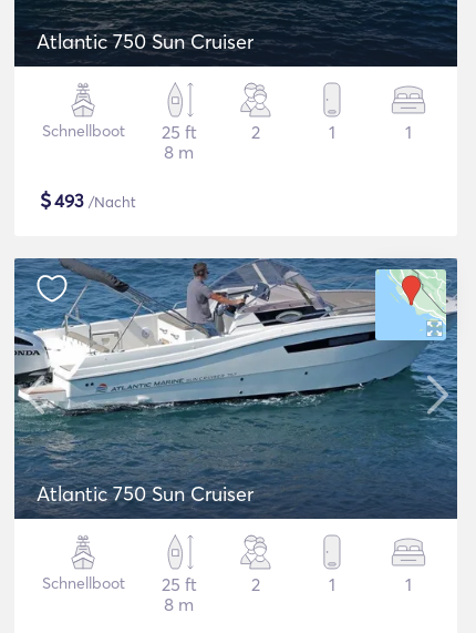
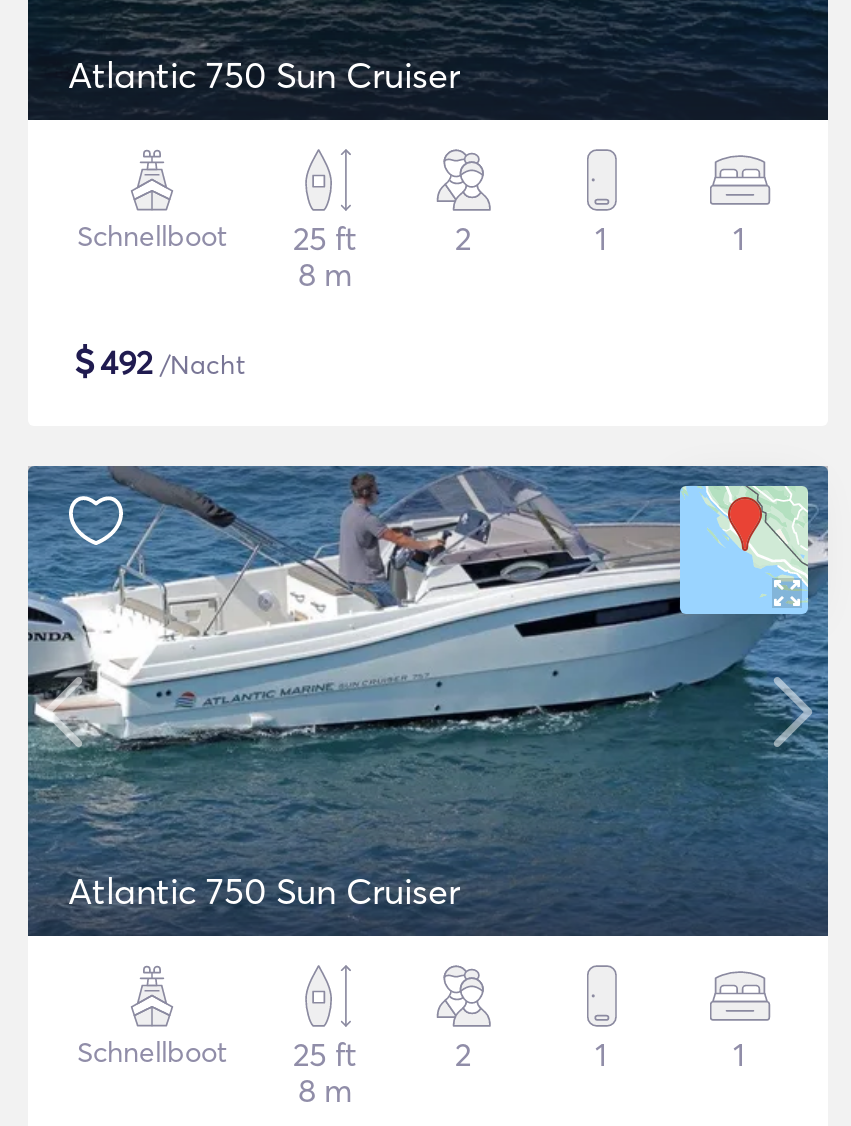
- $493 /Nacht
+ $492 /Nacht
